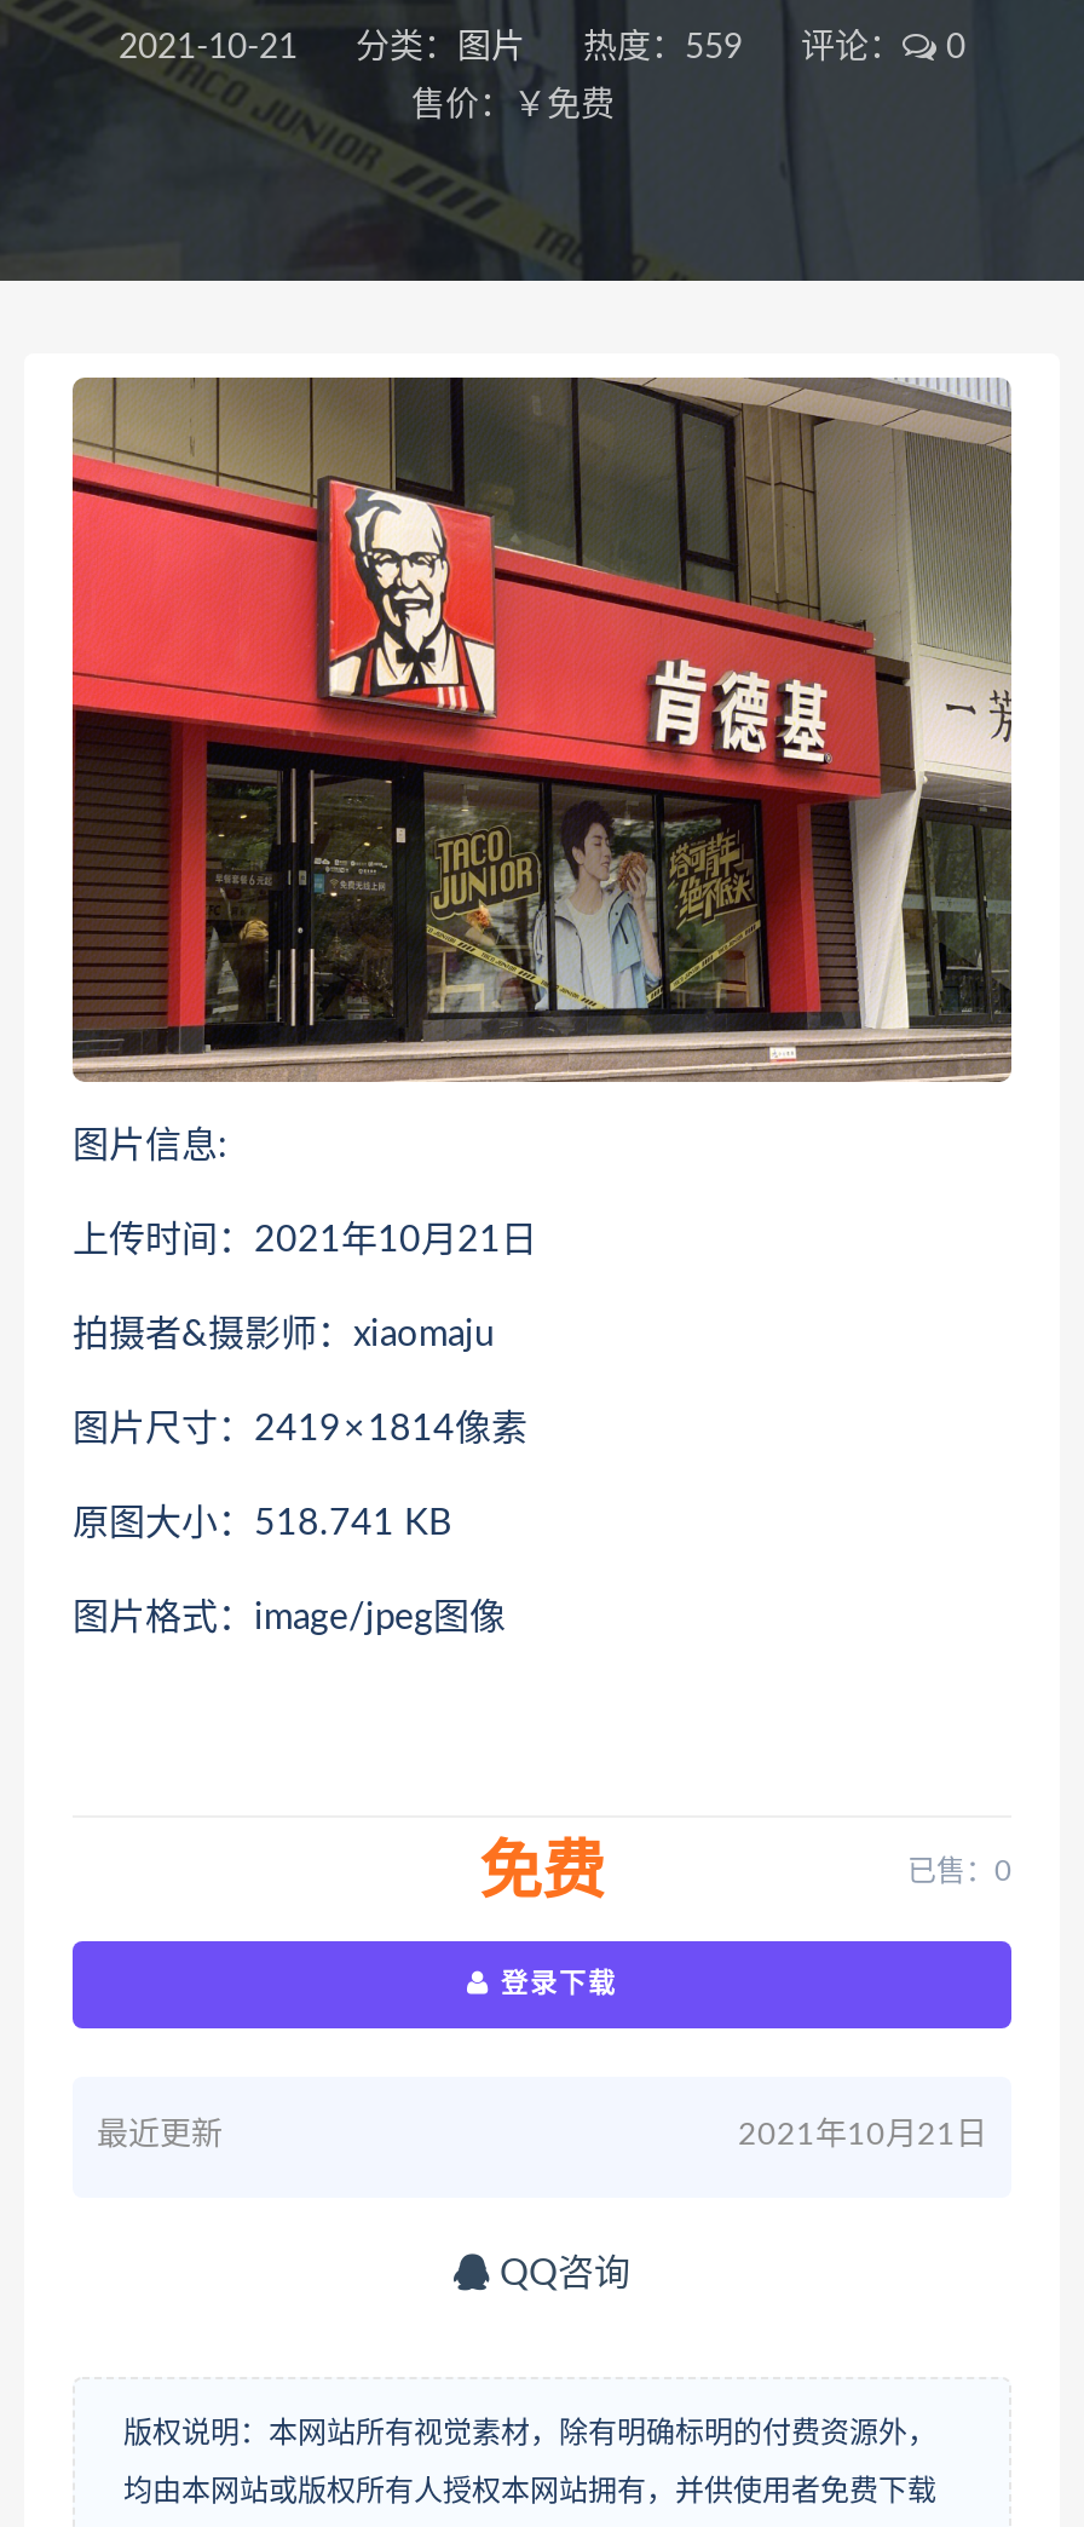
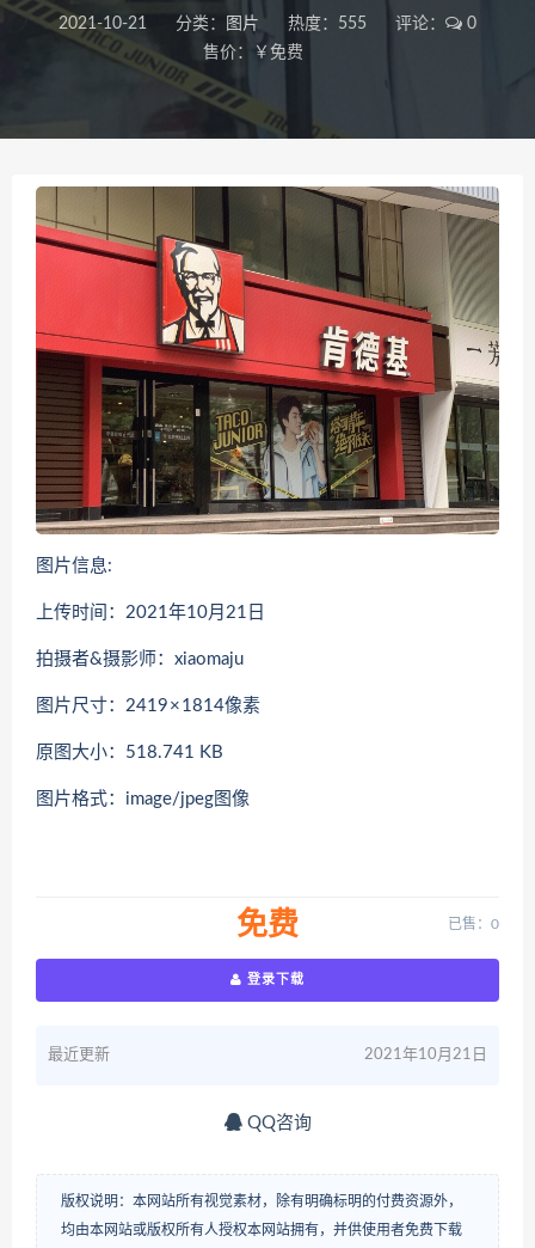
- 2021-10-21 分类：图片 热度：559 评论： 0
+ 2021-10-21 分类：图片 热度：555 评论： 0
